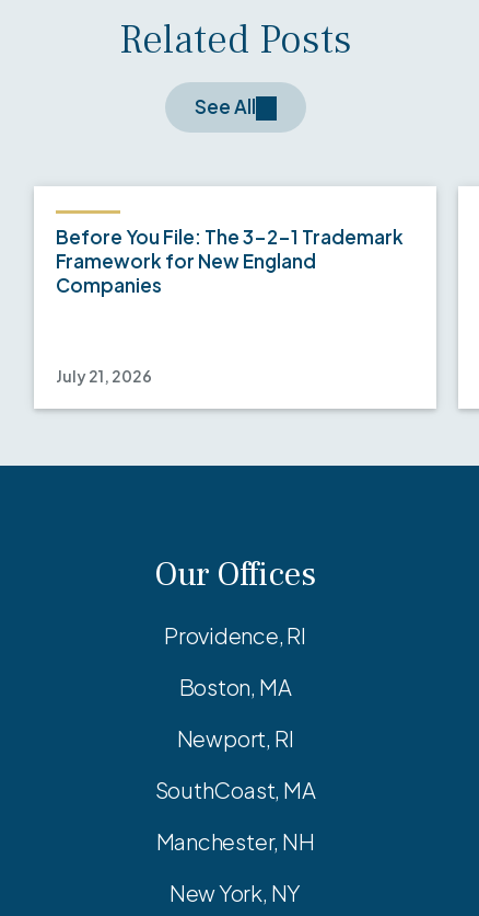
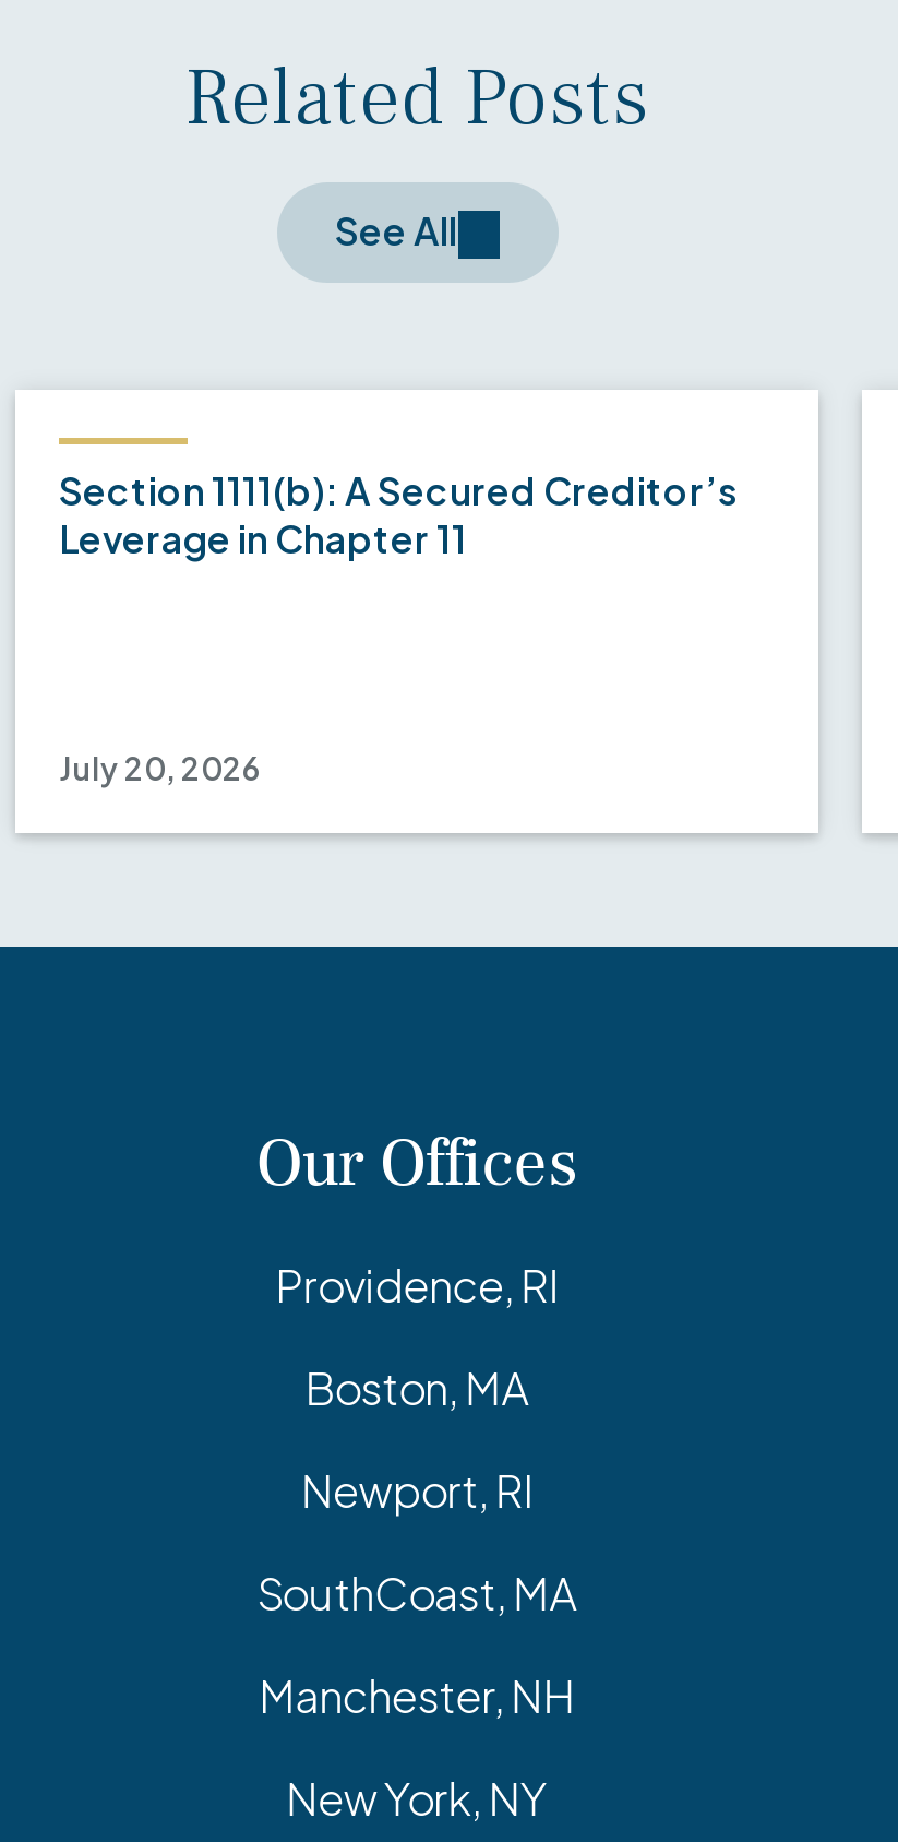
- Before You File: The 3-2-1 Trademark
- Framework for New England
- Companies
+ Section 1111(b): A Secured Creditor’s
+ Leverage in Chapter 11

- July 21, 2026
+ July 20, 2026
